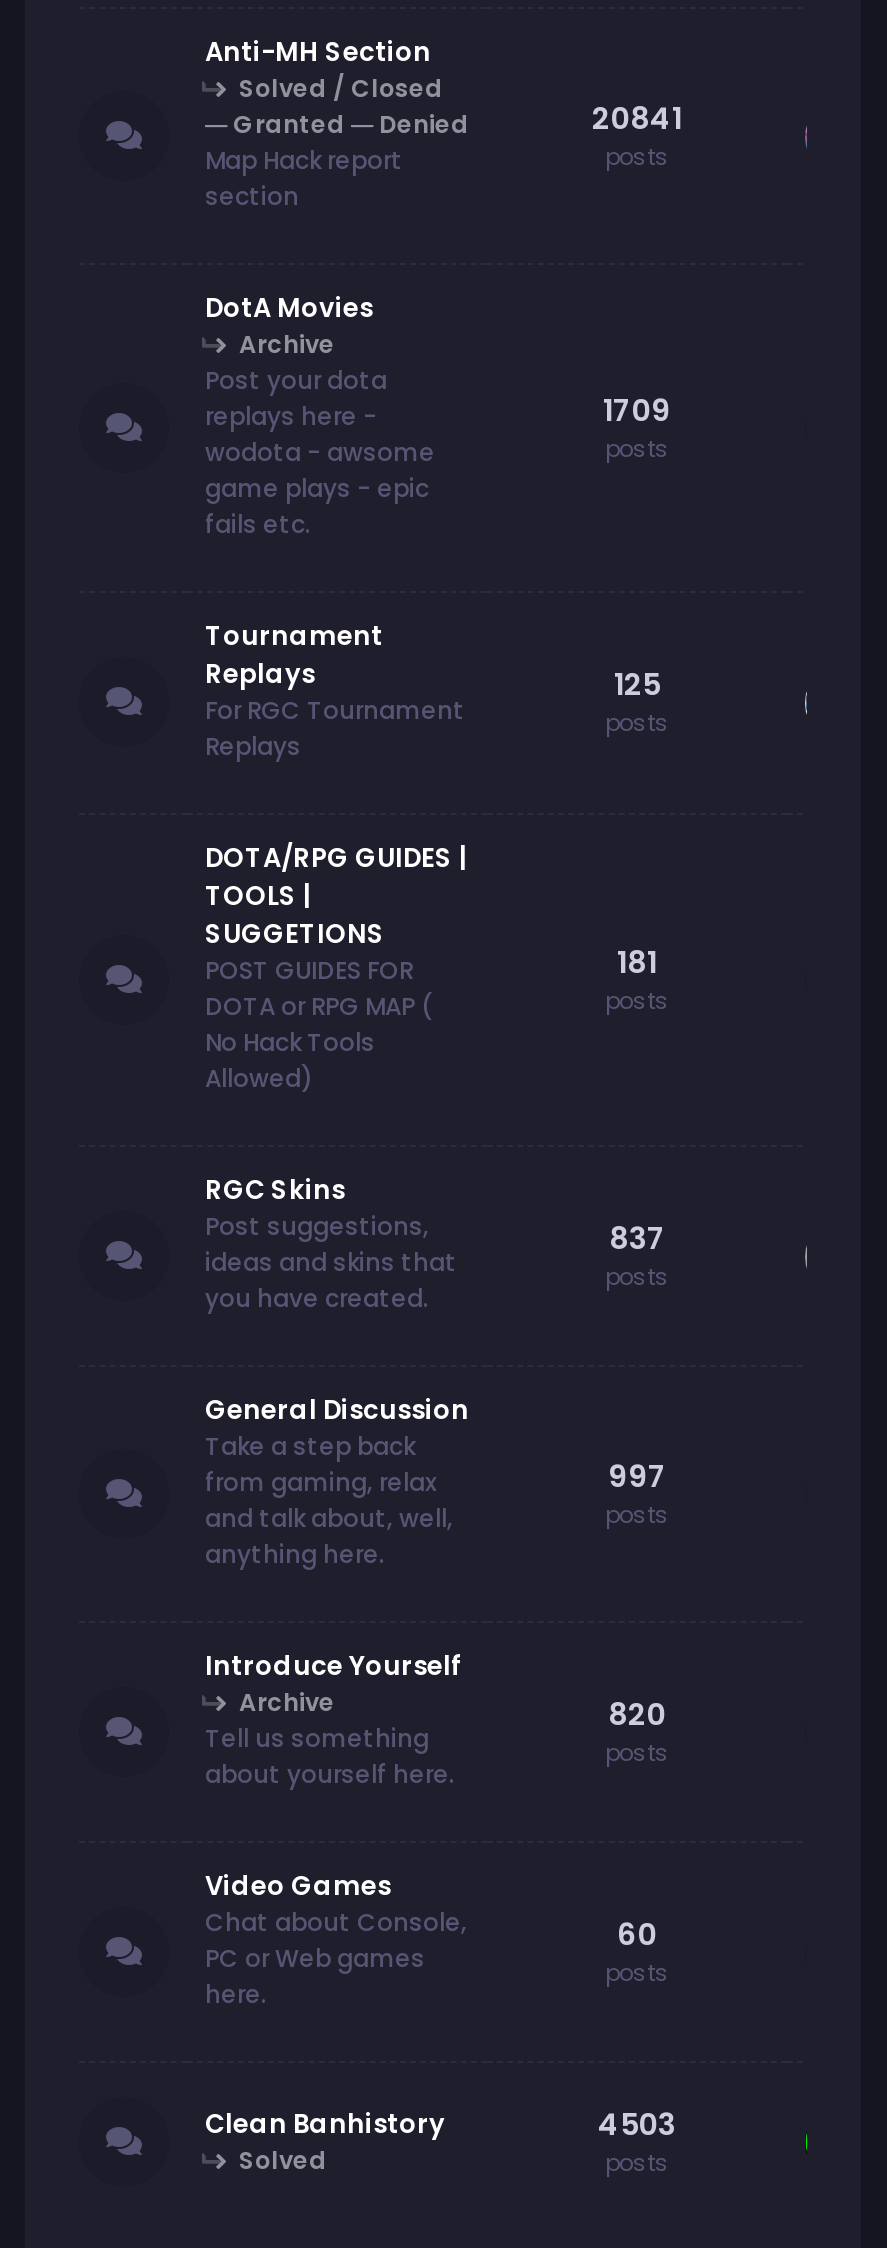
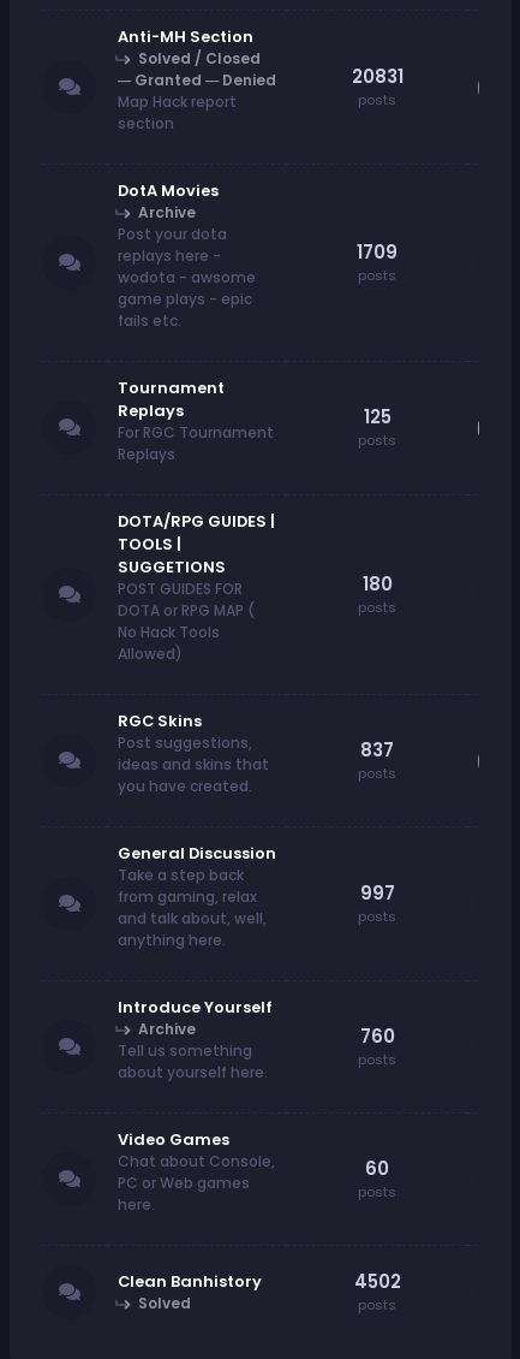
- 20841
+ 20831

- 181
+ 180

- 820
+ 760

- 4503
+ 4502
